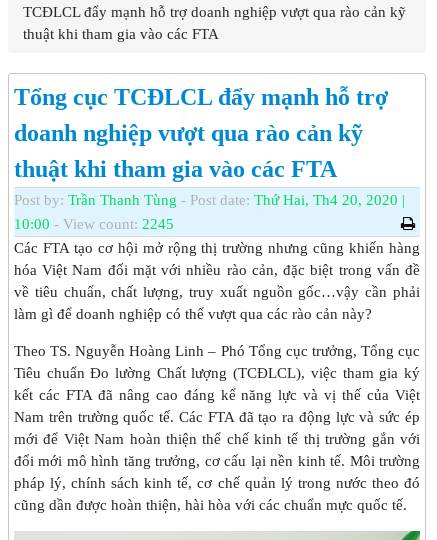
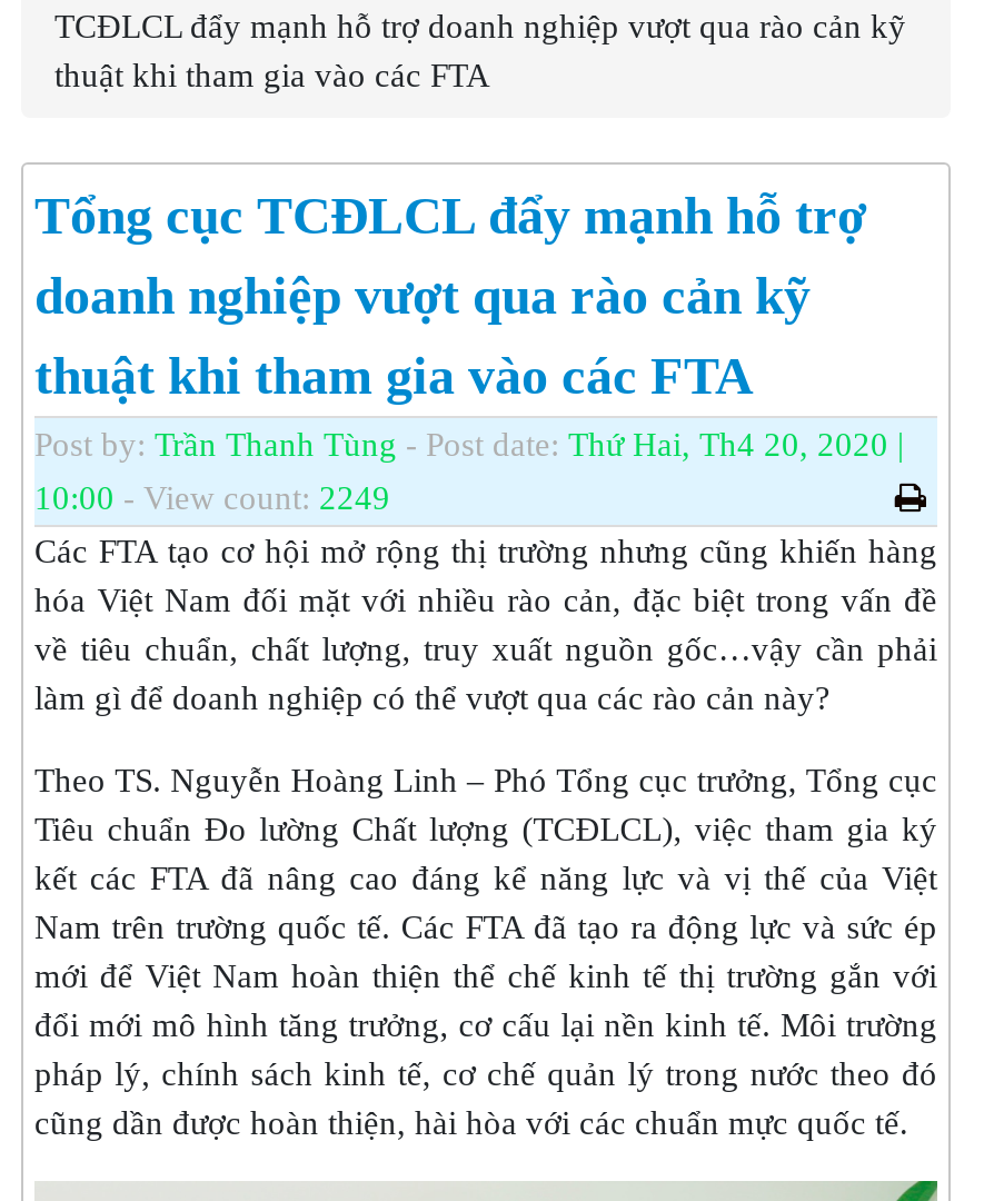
- 10:00 - View count: 2245
+ 10:00 - View count: 2249
